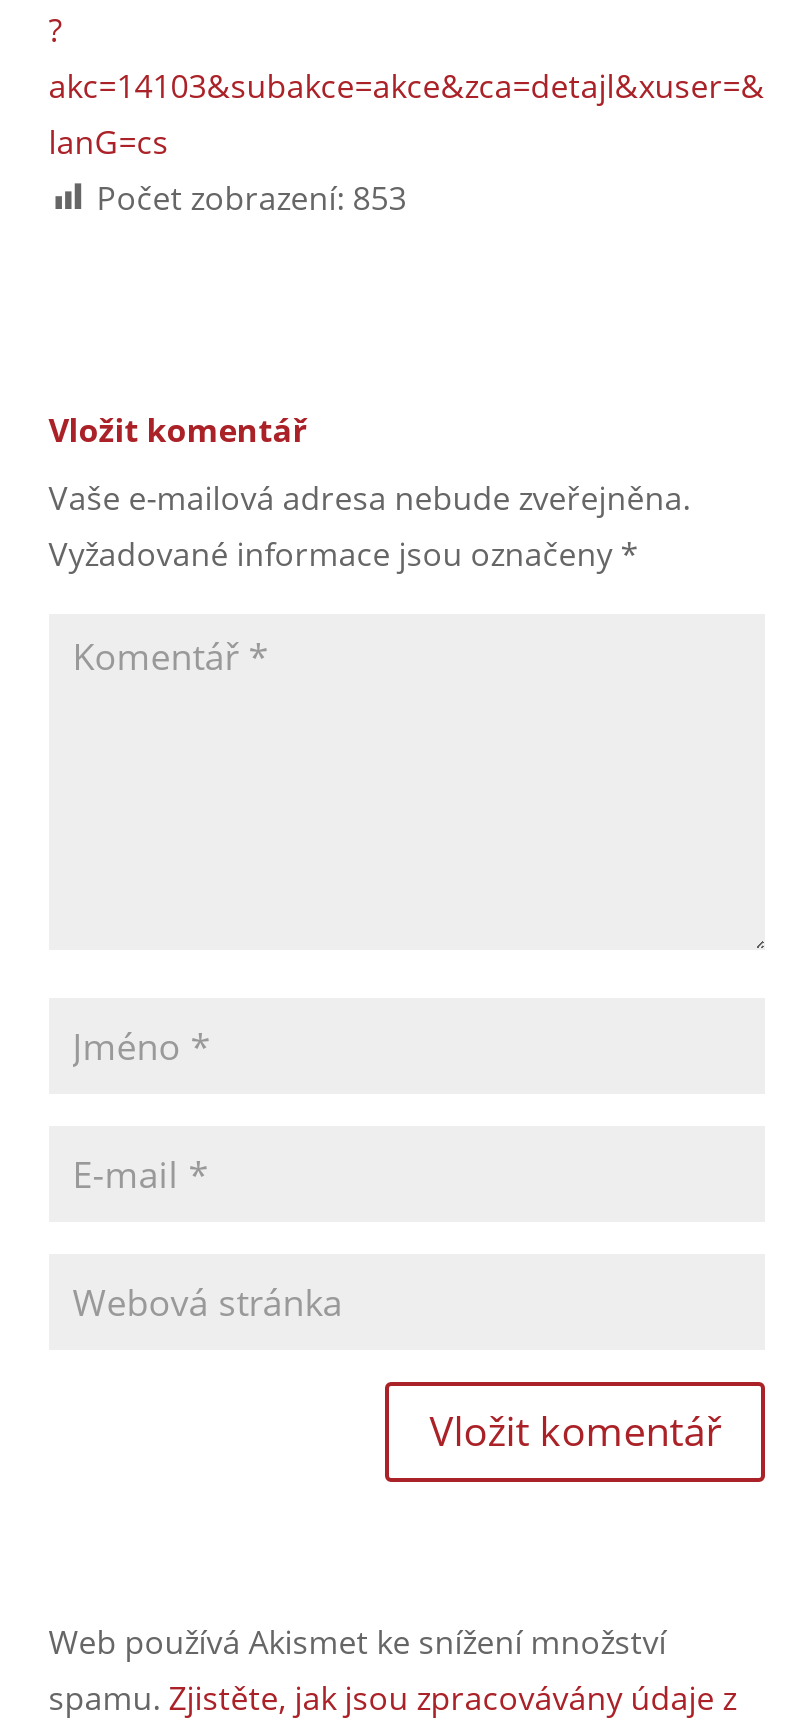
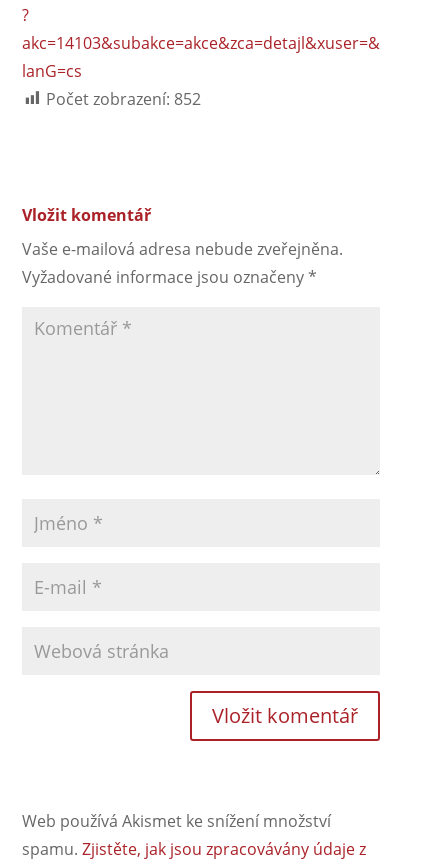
- Počet zobrazení: 853
+ Počet zobrazení: 852
